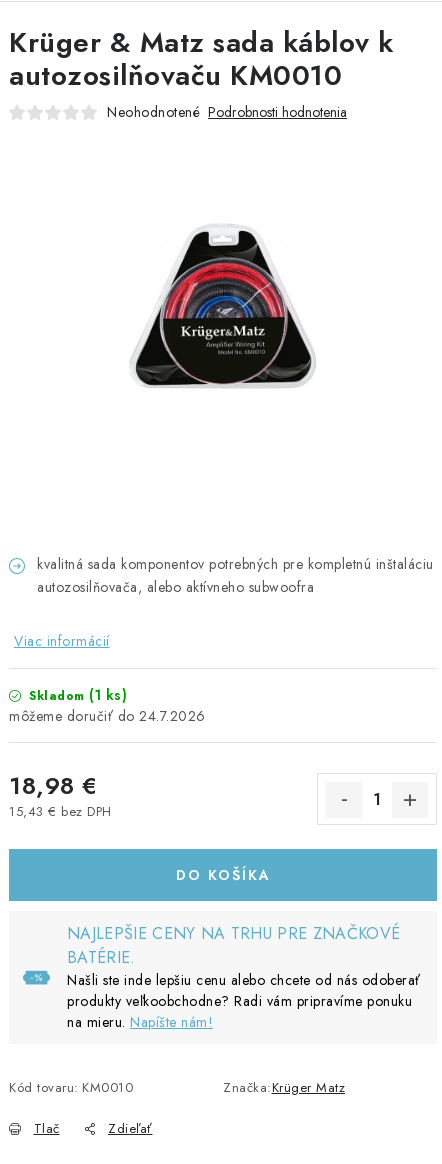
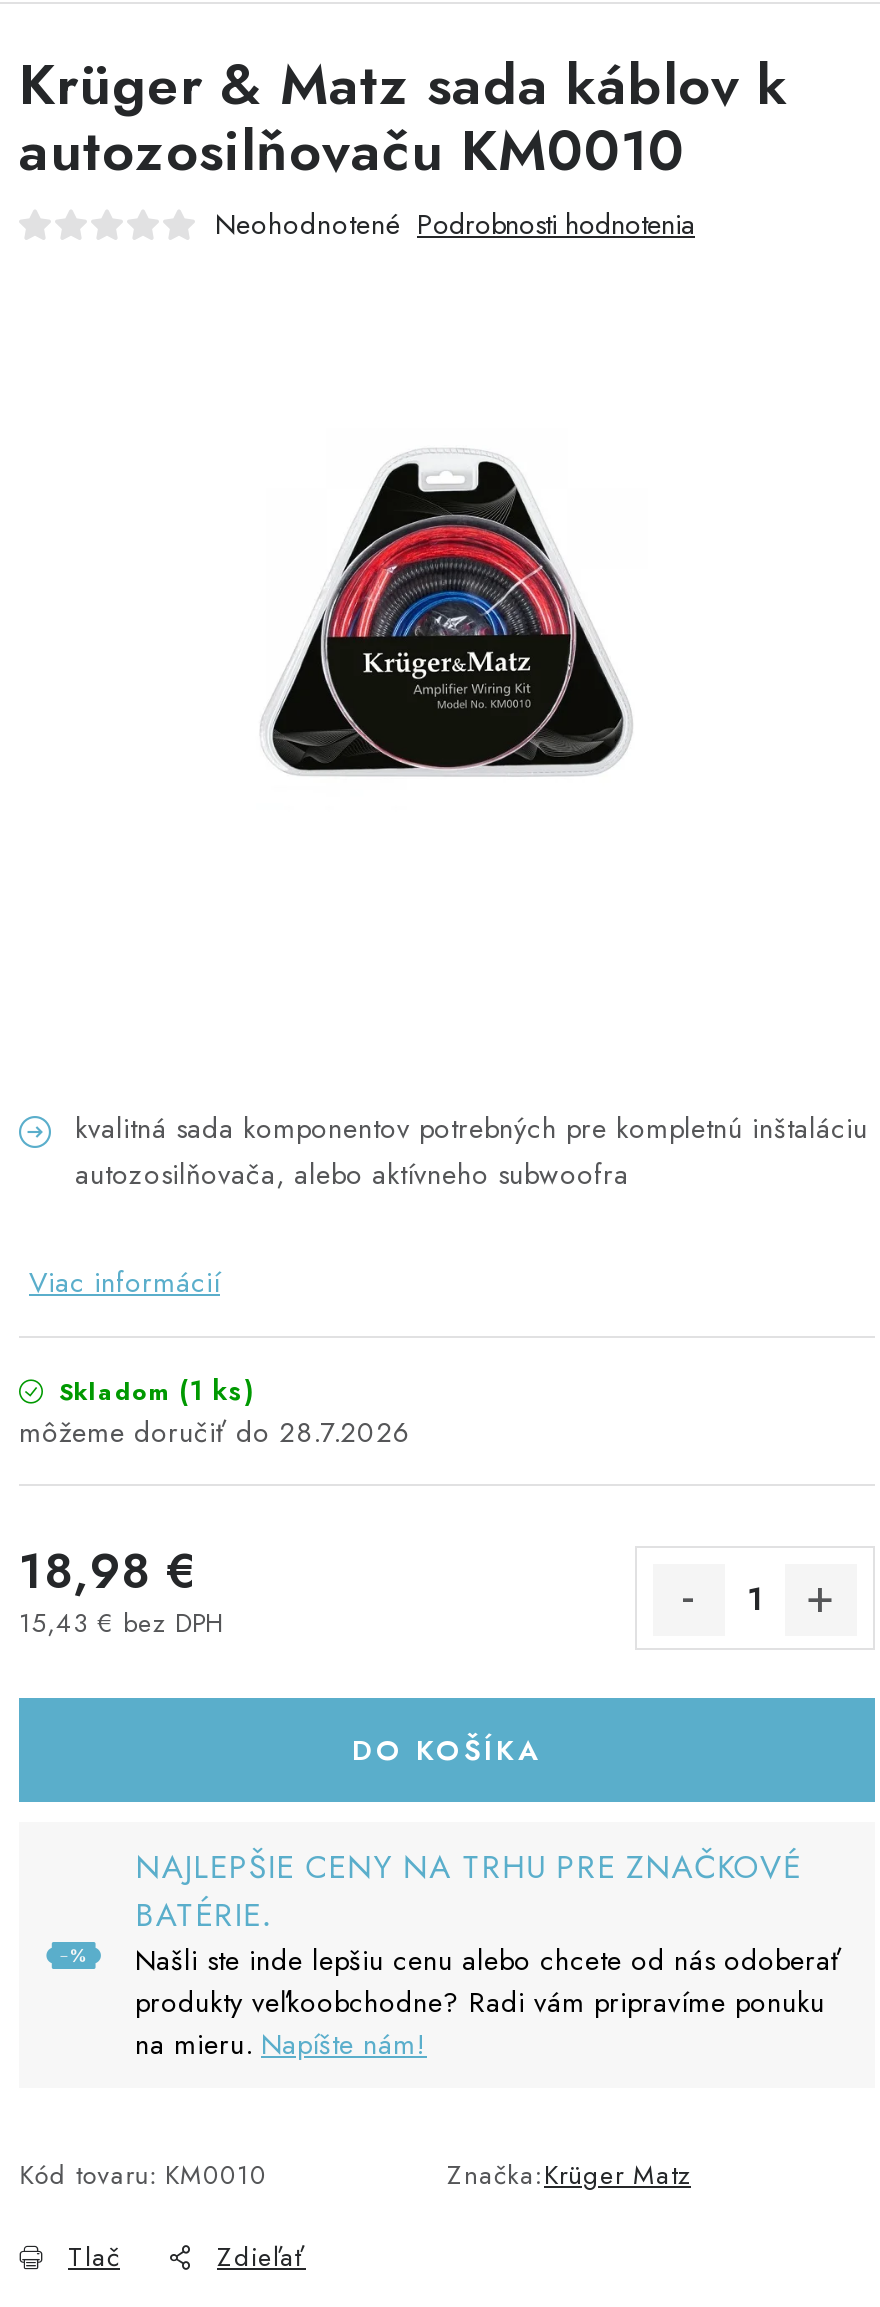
- 24.7.2026
+ 28.7.2026
